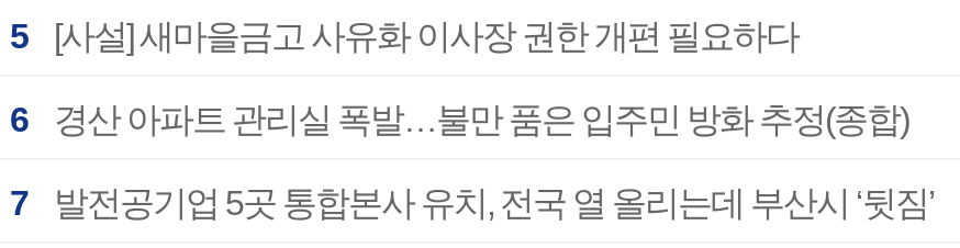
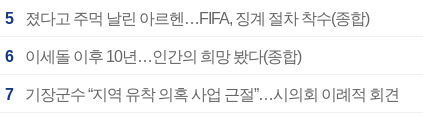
- [사설] 새마을금고 사유화 이사장 권한 개편 필요하다
+ 졌다고 주먹 날린 아르헨…FIFA, 징계 절차 착수(종합)

- 경산 아파트 관리실 폭발…불만 품은 입주민 방화 추정(종합)
+ 이세돌 이후 10년…인간의 희망 봤다(종합)

- 발전공기업 5곳 통합본사 유치, 전국 열 올리는데 부산시 ‘뒷짐’
+ 기장군수 “지역 유착 의혹 사업 근절”…시의회 이례적 회견
